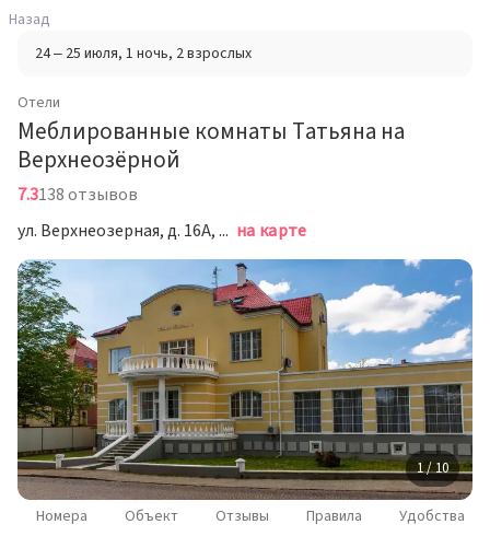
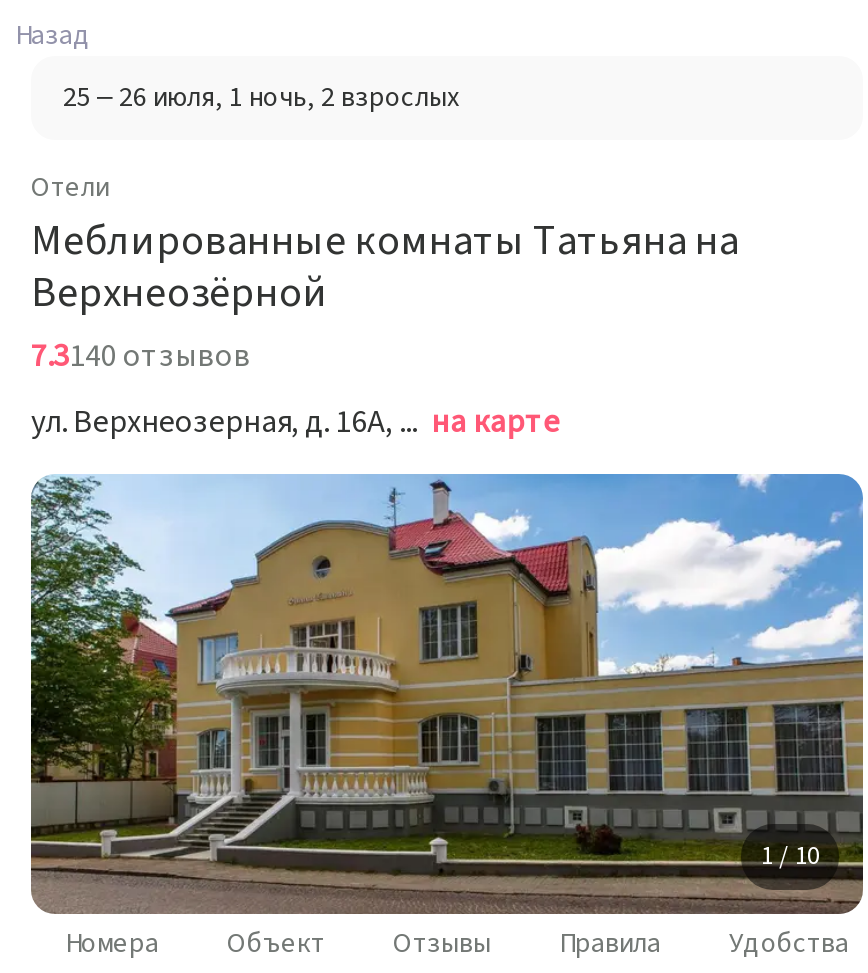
- 24 – 25 июля, 1 ночь, 2 взрослых
+ 25 – 26 июля, 1 ночь, 2 взрослых

- 7.3138 отзывов
+ 7.3140 отзывов
